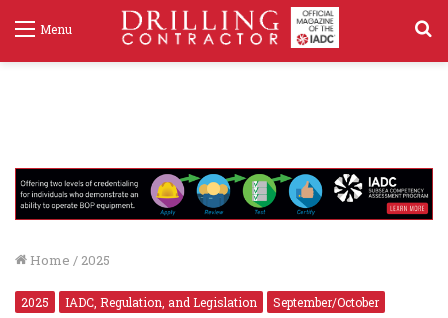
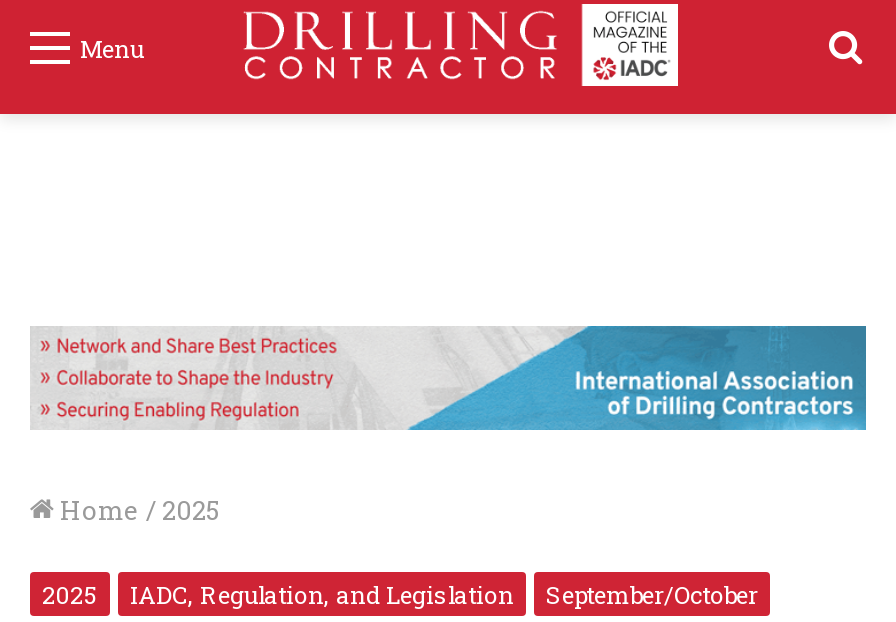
- [image]
+ [image]
